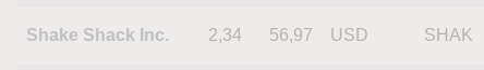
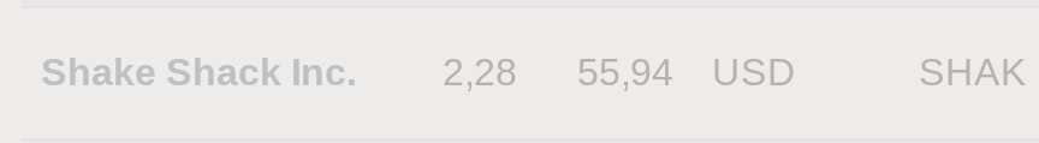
- 2,34
+ 2,28

- 56,97
+ 55,94
